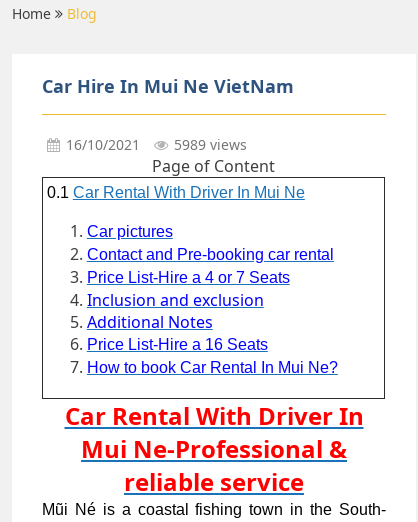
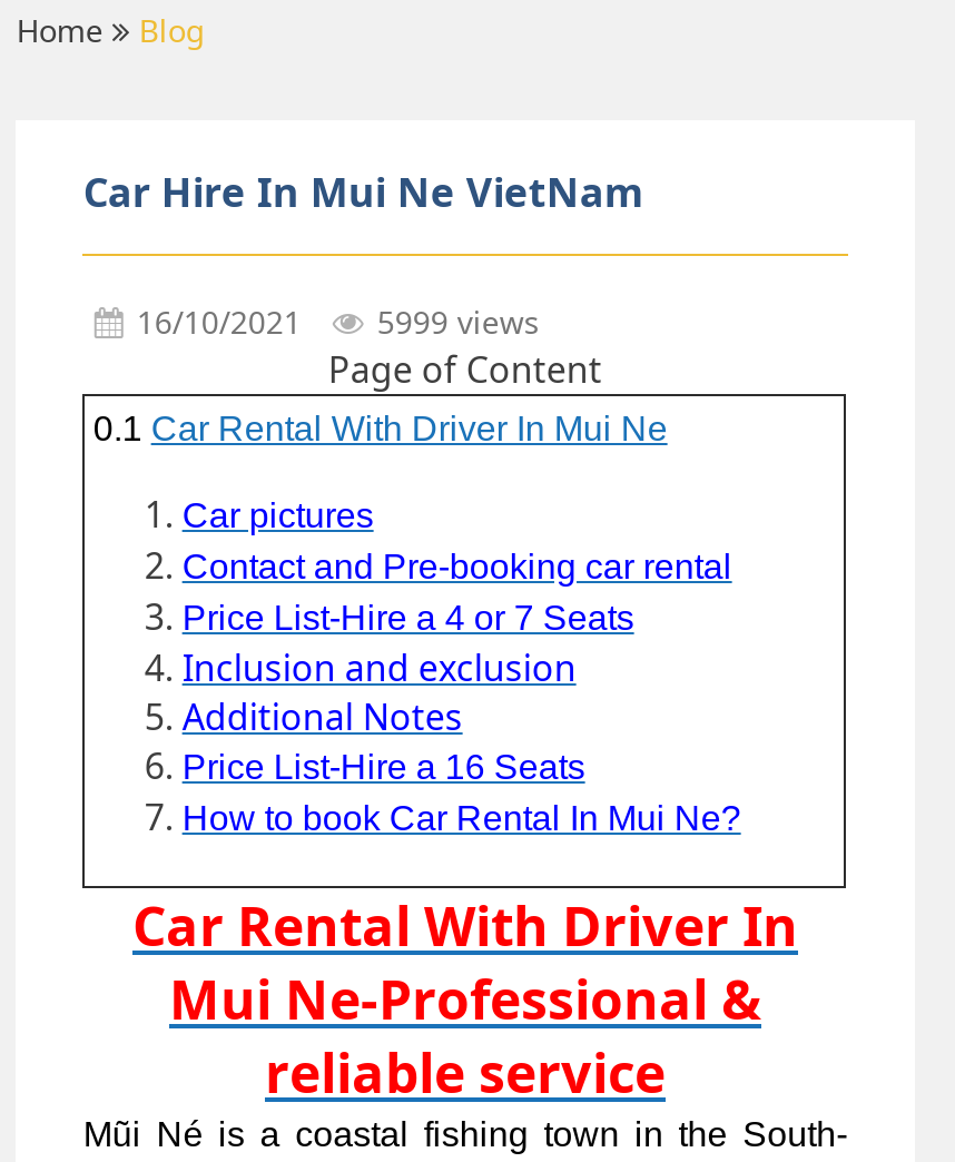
- 16/10/2021 5989 views
+ 16/10/2021 5999 views
